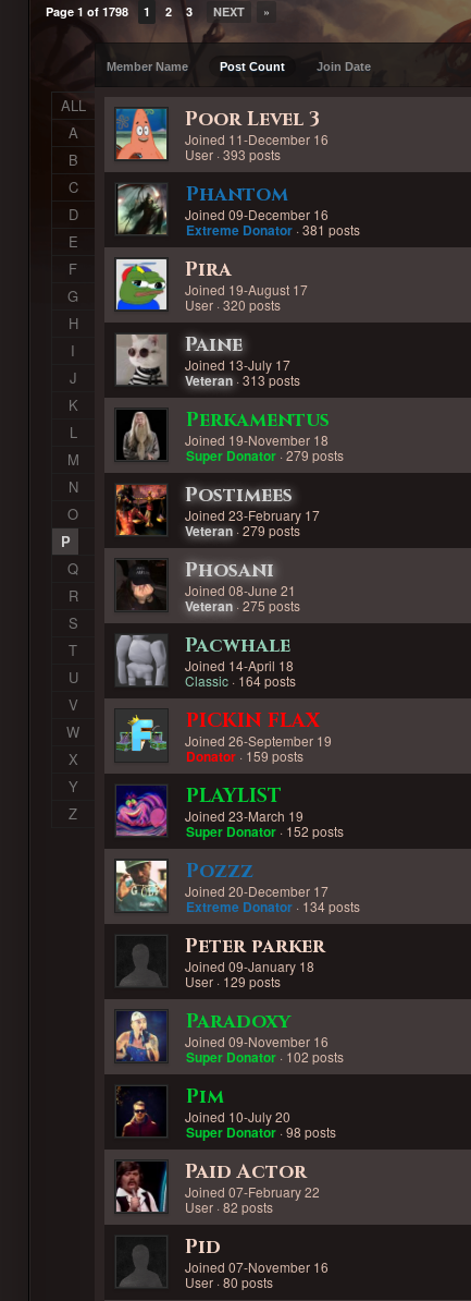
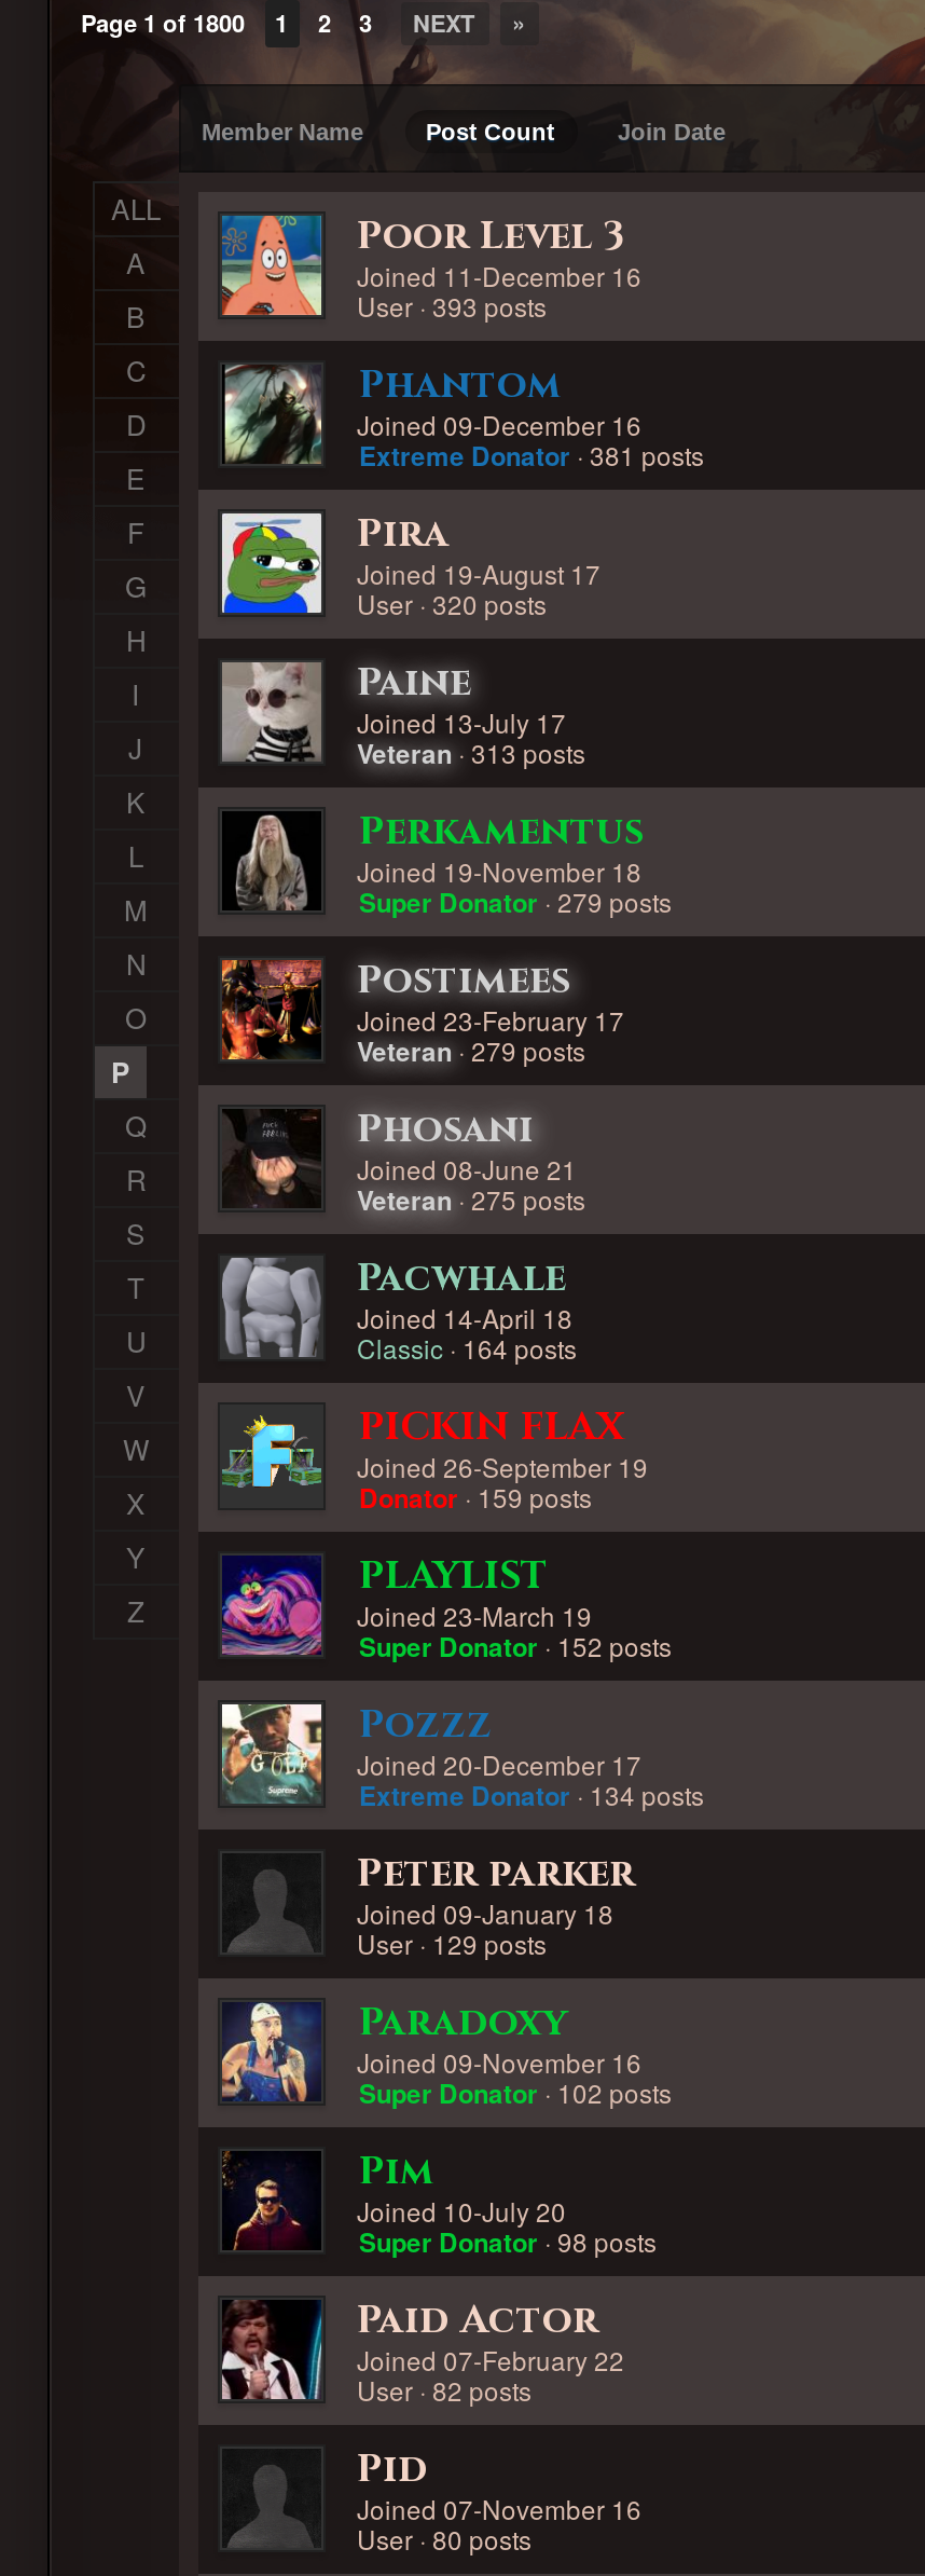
- Page 1 of 1798
+ Page 1 of 1800
